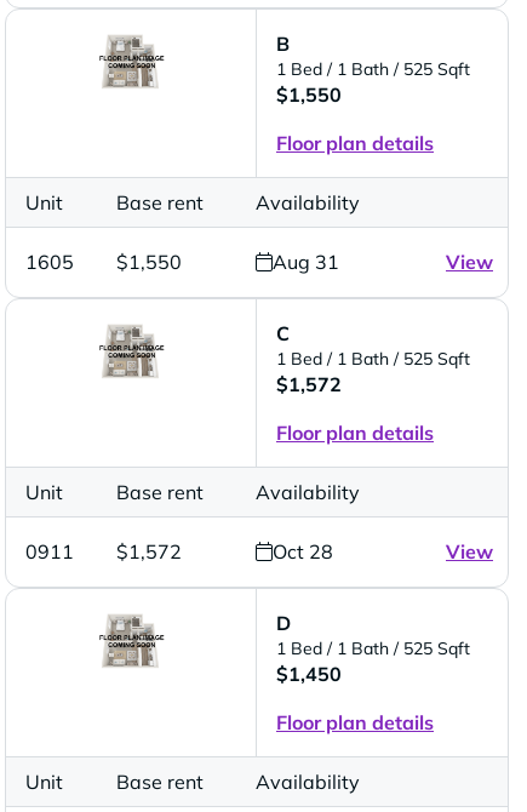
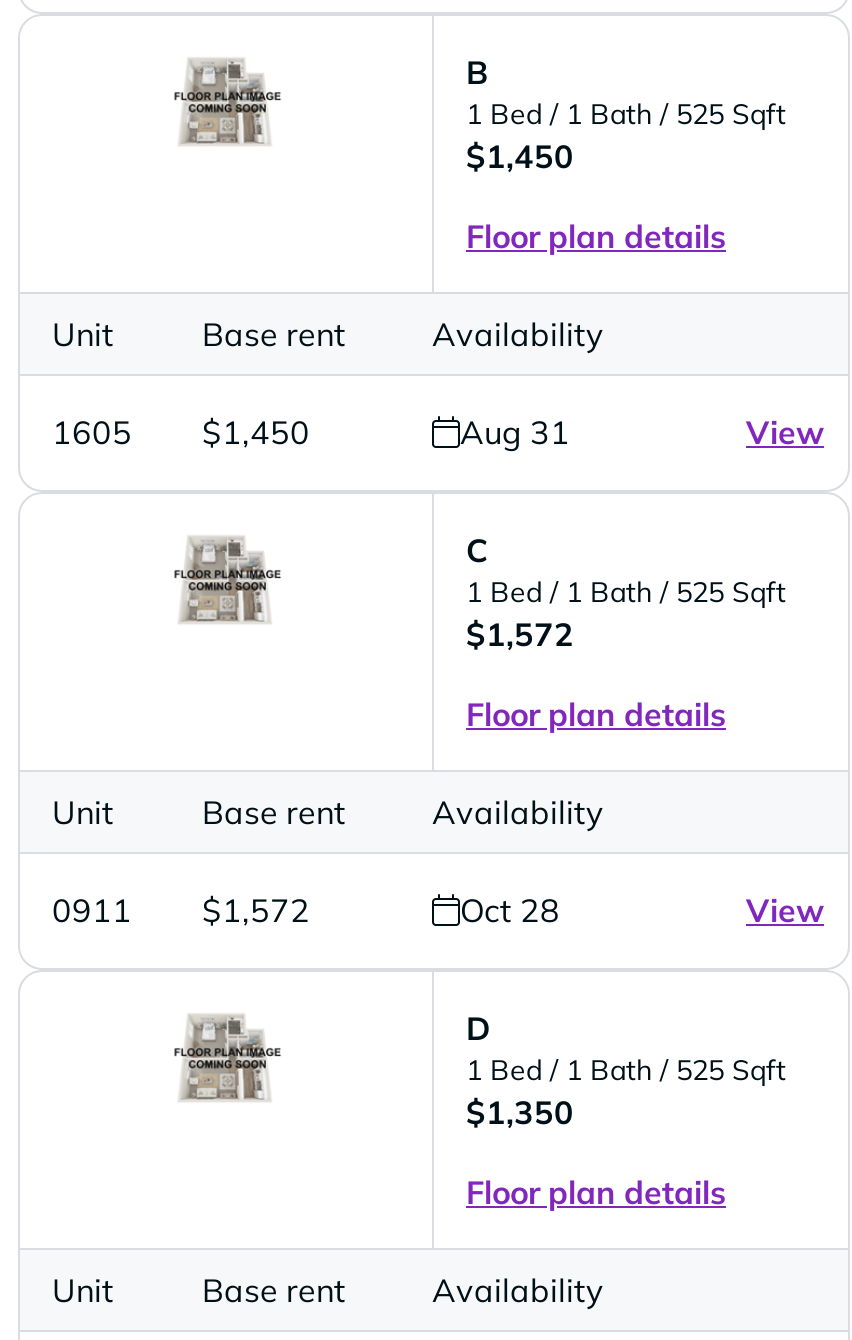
- $1,550
+ $1,450

- 1605 $1,550
+ 1605 $1,450

- $1,450
+ $1,350
